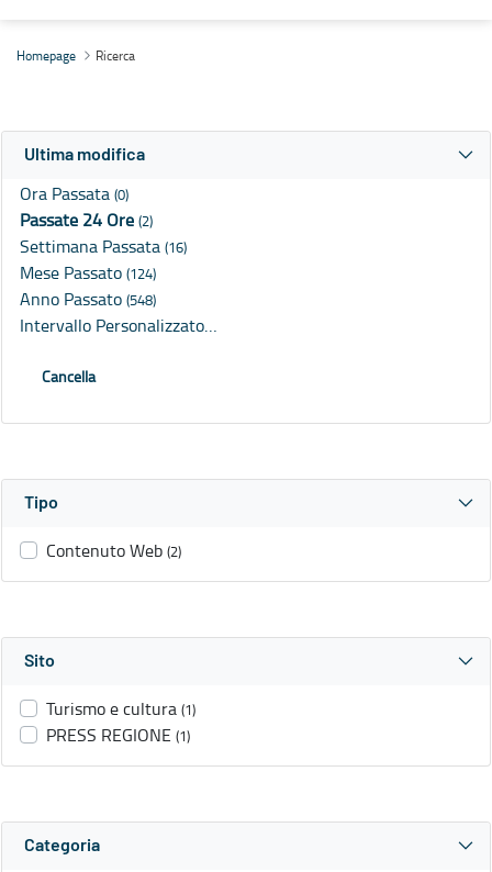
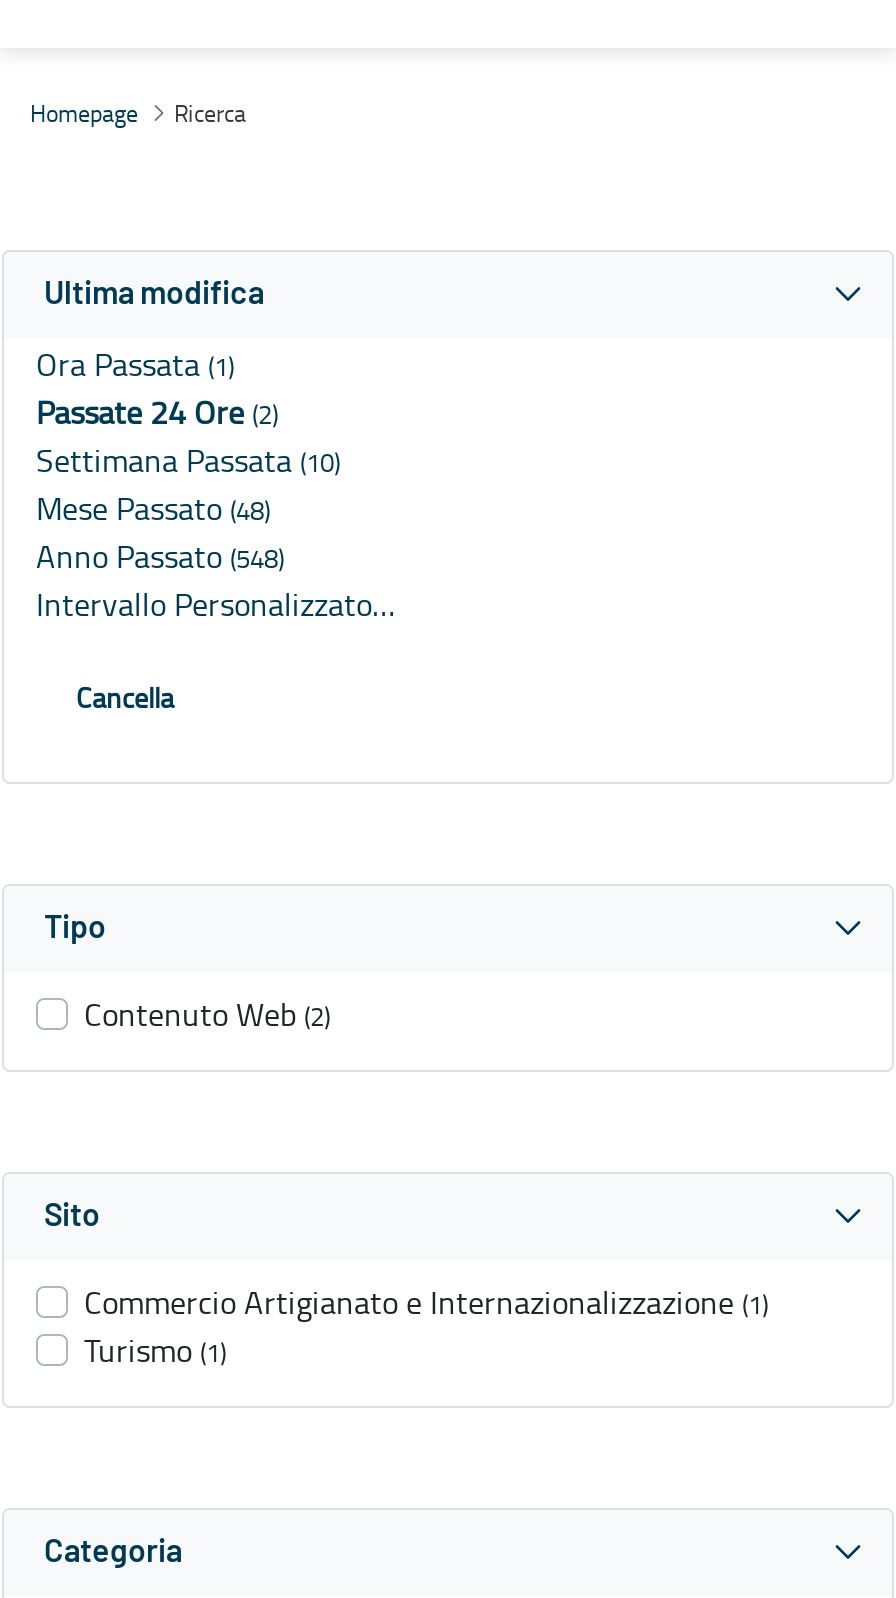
- Ora Passata (0)
+ Ora Passata (1)

- Settimana Passata (16)
+ Settimana Passata (10)

- Mese Passato (124)
+ Mese Passato (48)

- Turismo e cultura (1)
- PRESS REGIONE (1)
+ Commercio Artigianato e Internazionalizzazione (1)
+ Turismo (1)
